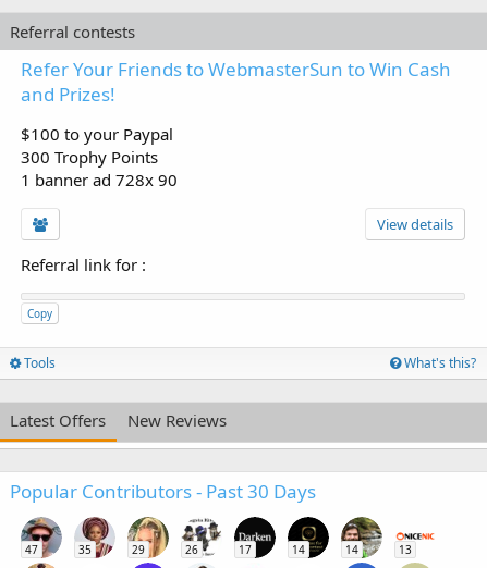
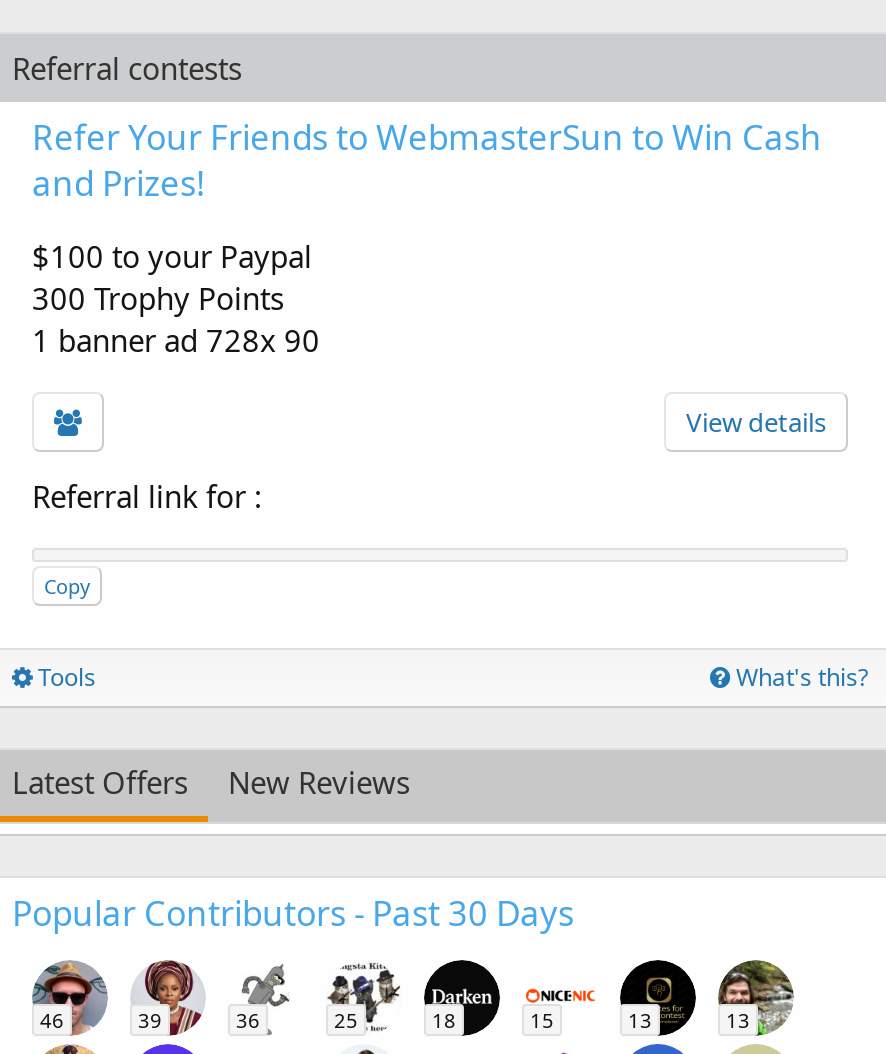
- [image]
- 14
+ [image]
+ 13

- 47
+ 46

- 35
+ 39

- 29
+ 36

- 26
+ 25

- 17
+ 18

- 14
+ 15
